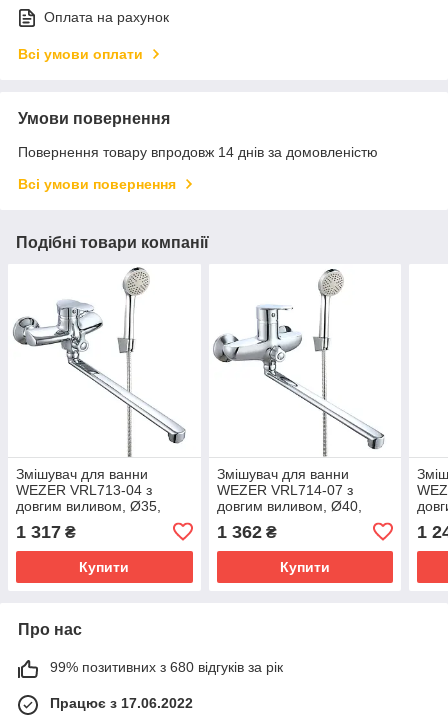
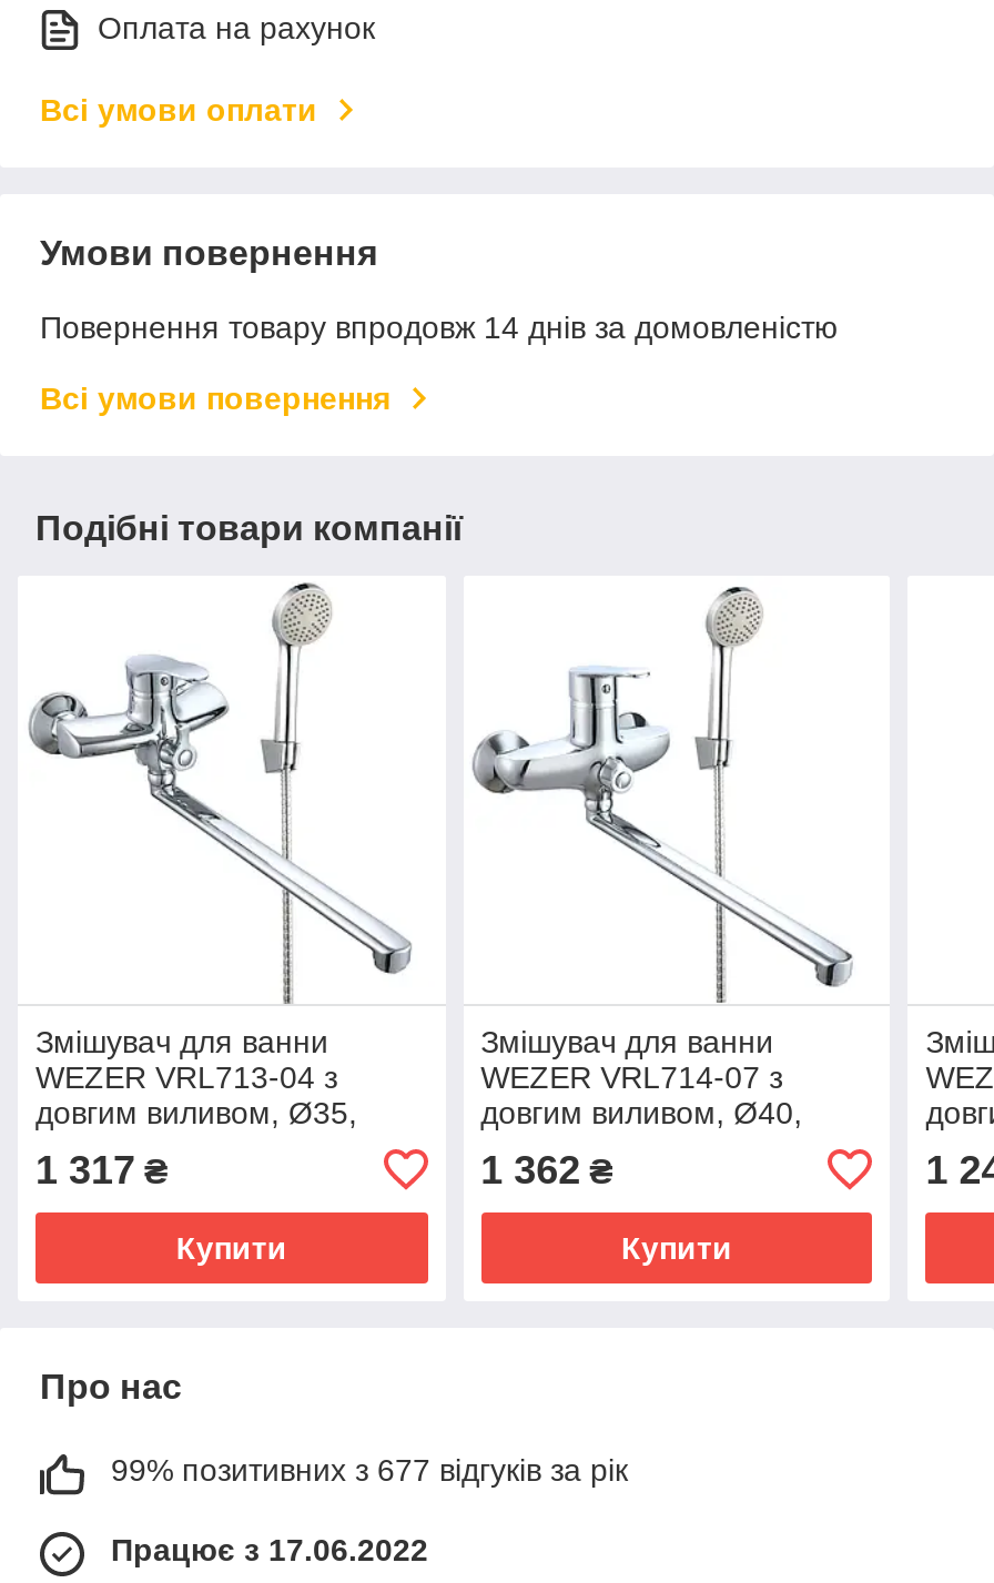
- 99% позитивних з 680 відгуків за рік
+ 99% позитивних з 677 відгуків за рік
